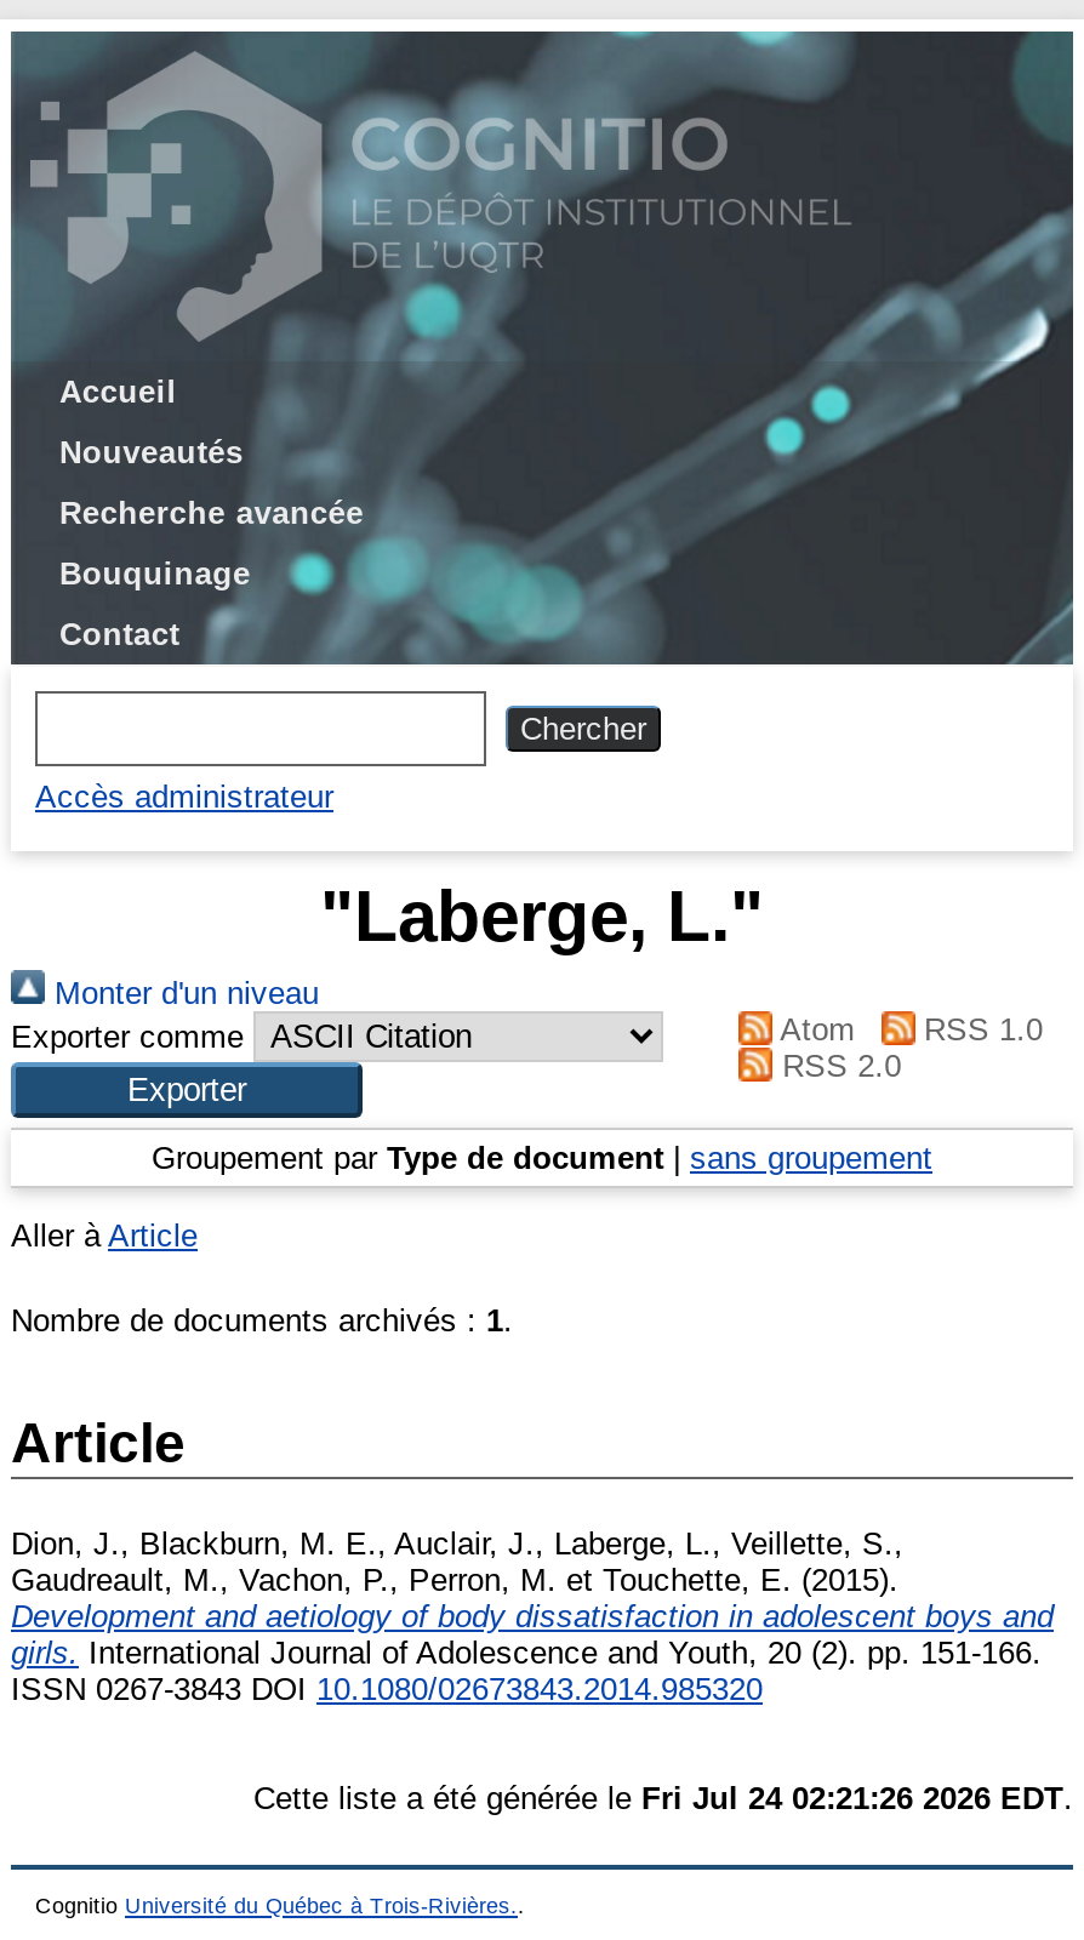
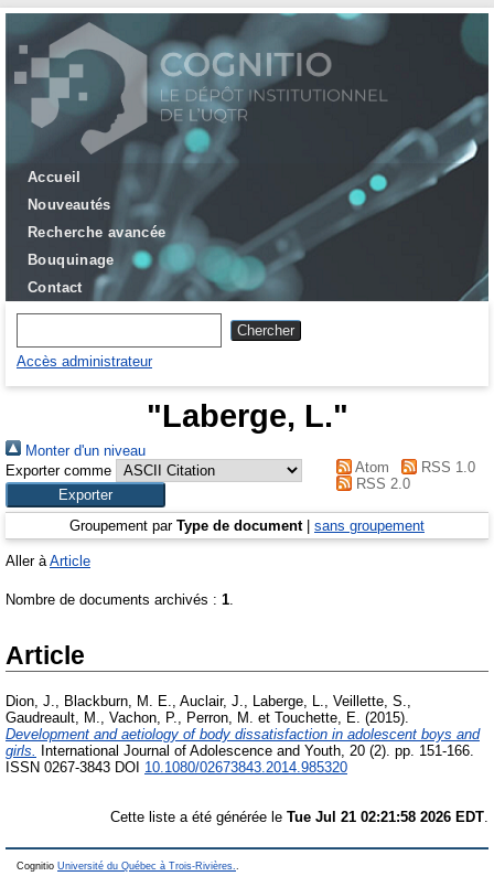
- Cette liste a été générée le Fri Jul 24 02:21:26 2026 EDT.
+ Cette liste a été générée le Tue Jul 21 02:21:58 2026 EDT.
